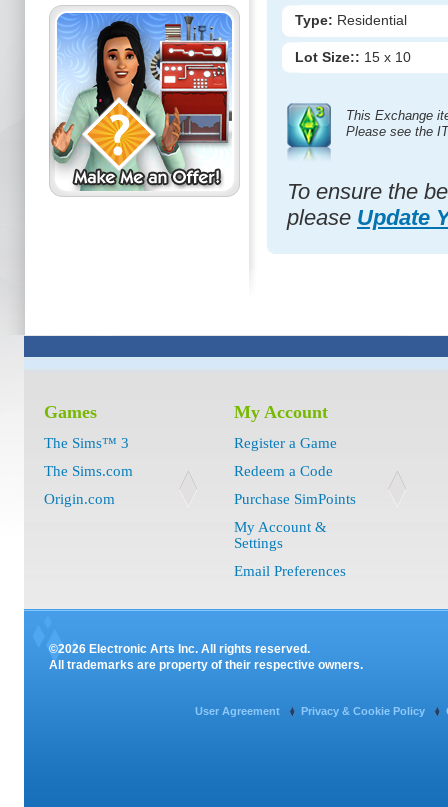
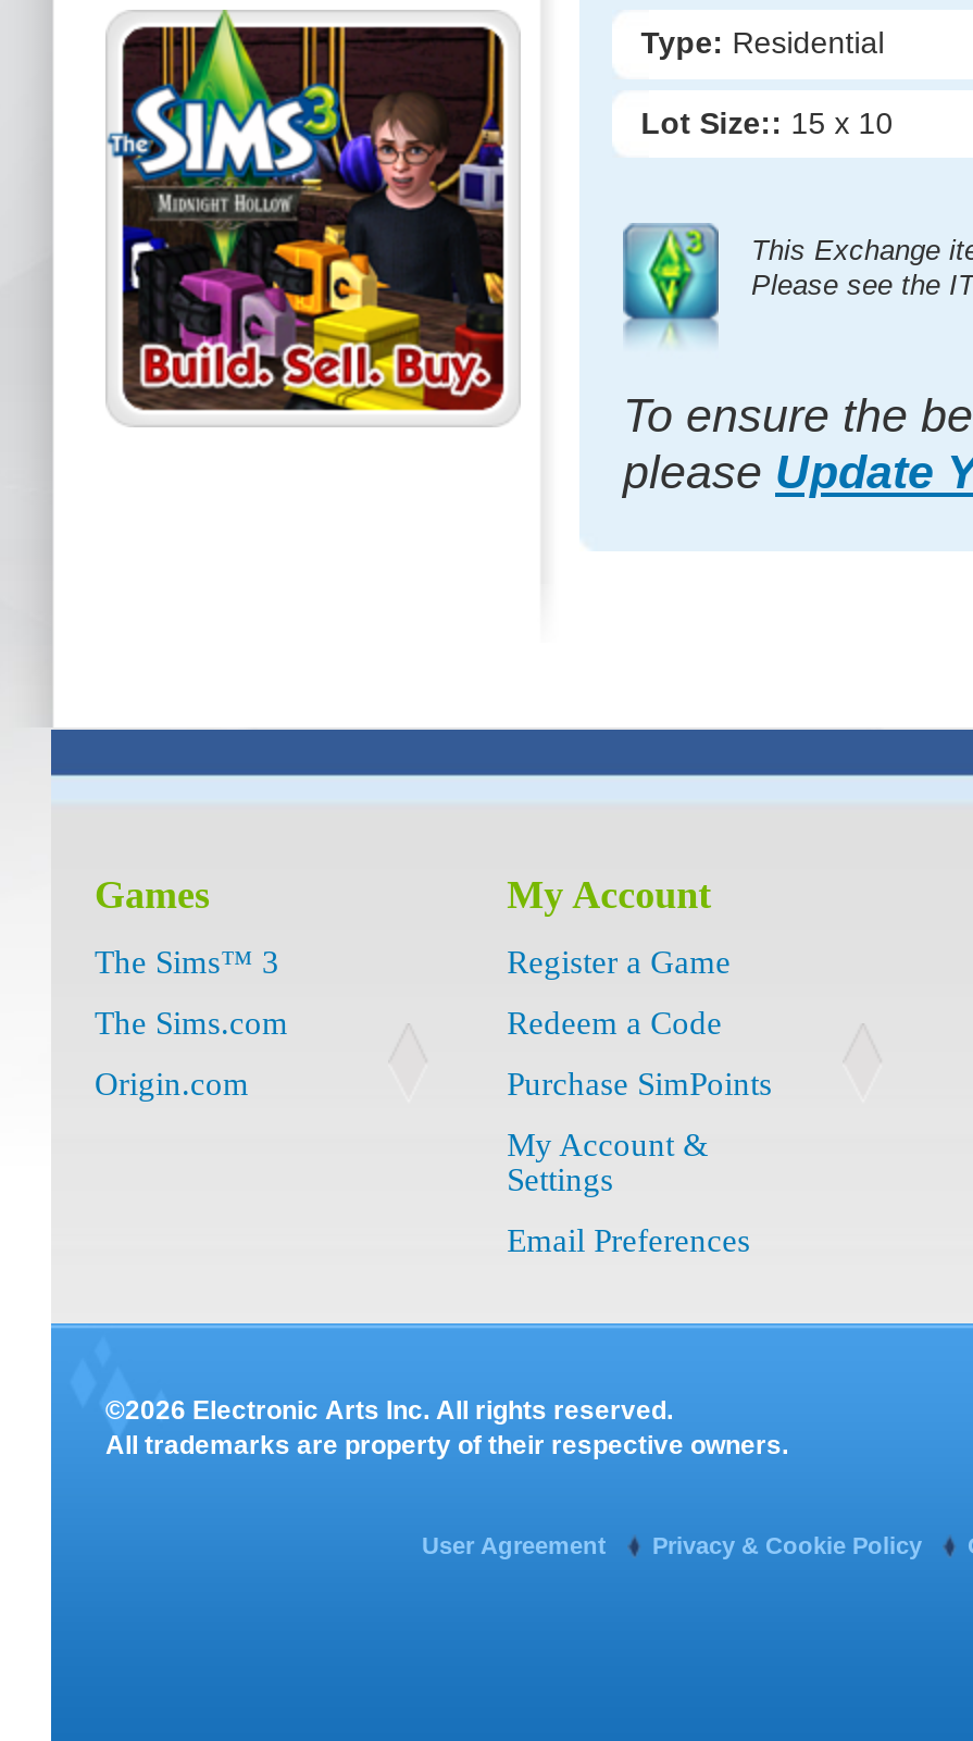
- [image]
+ [image]
